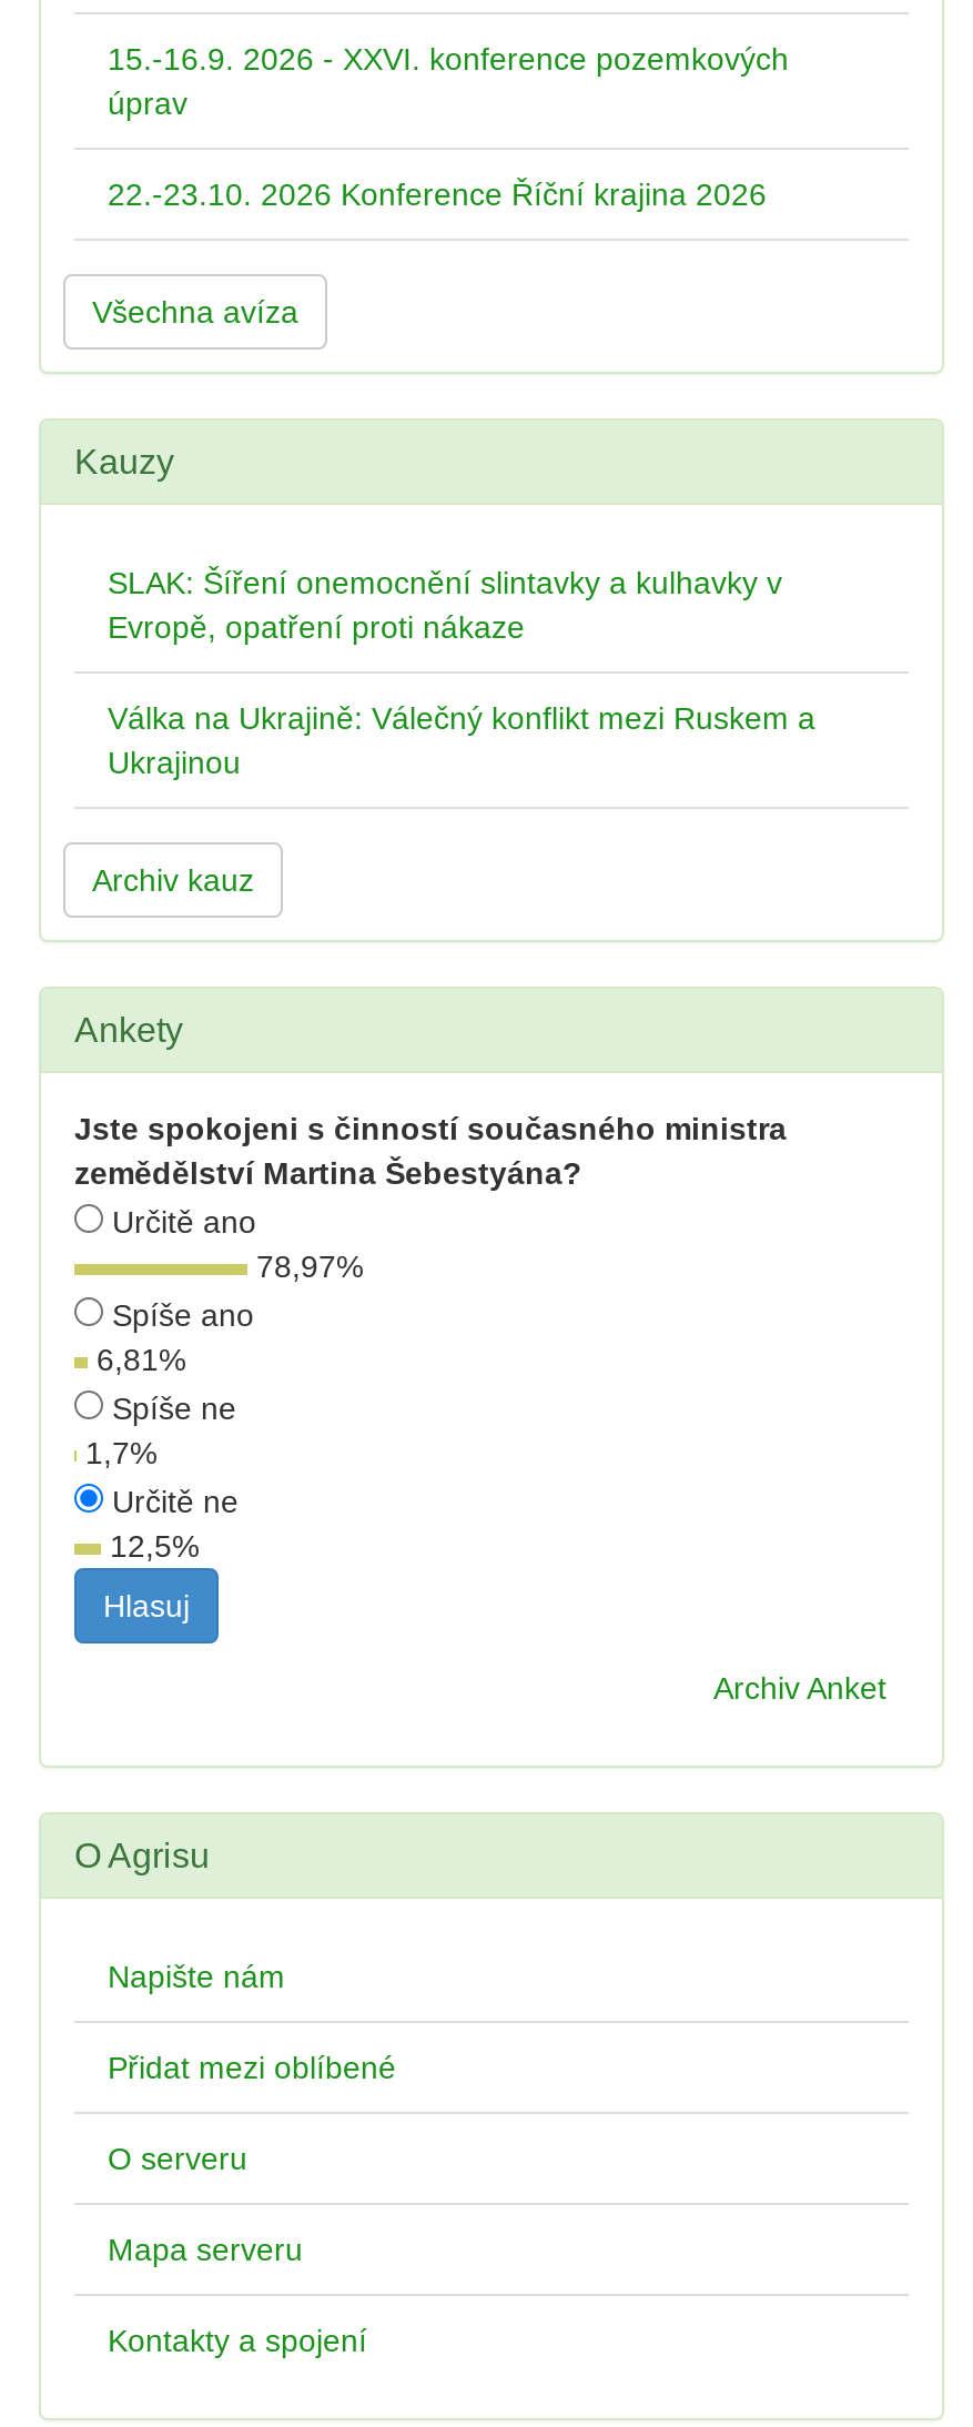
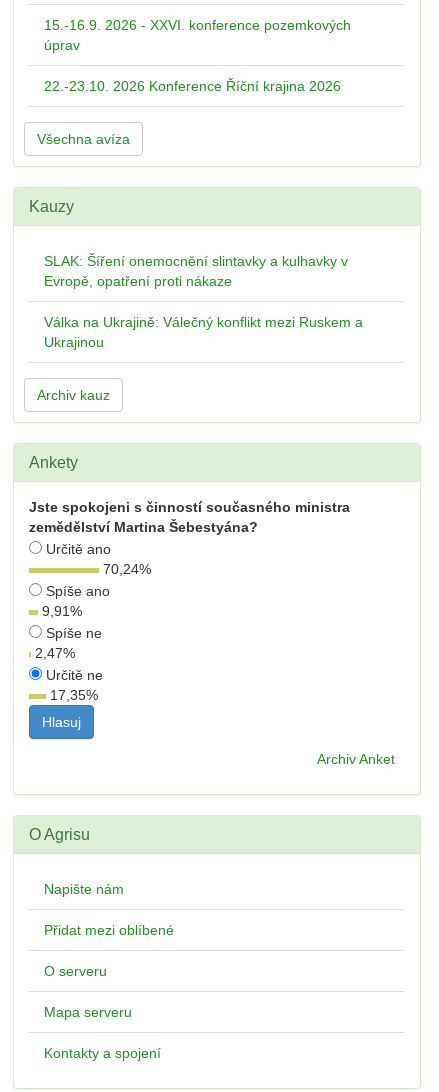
- 78,97%
+ 70,24%

- 6,81%
+ 9,91%

- 1,7%
+ 2,47%

- 12,5%
+ 17,35%
